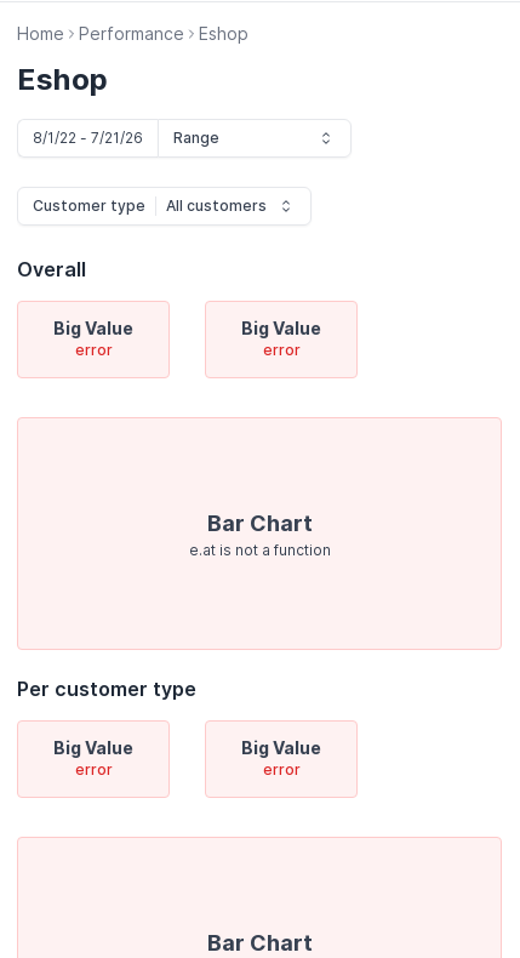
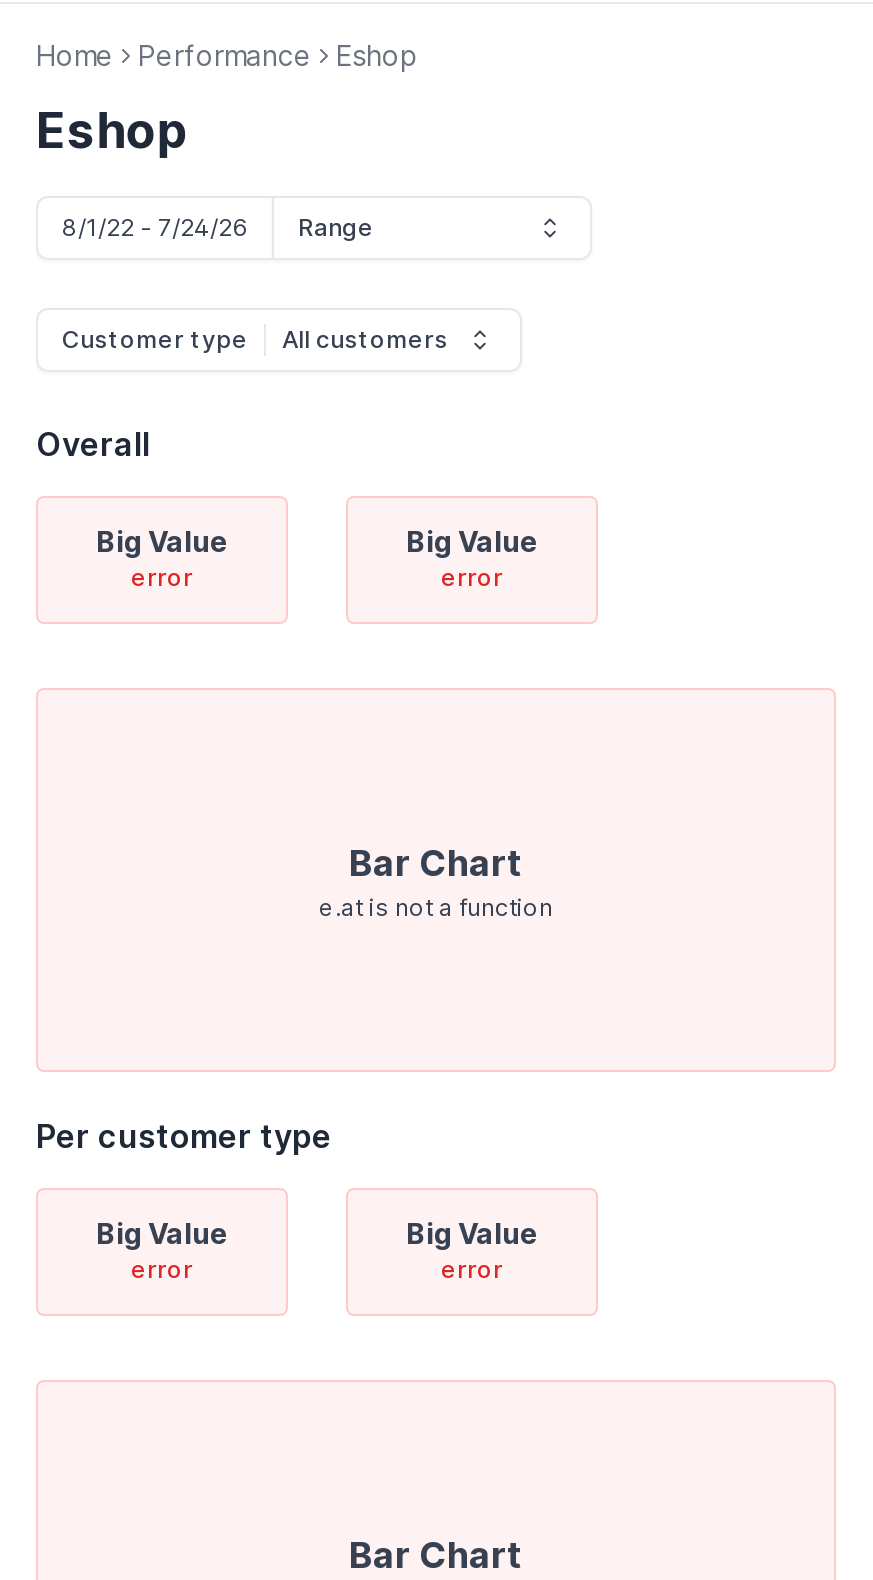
- 8/1/22 - 7/21/26 Range
+ 8/1/22 - 7/24/26 Range
